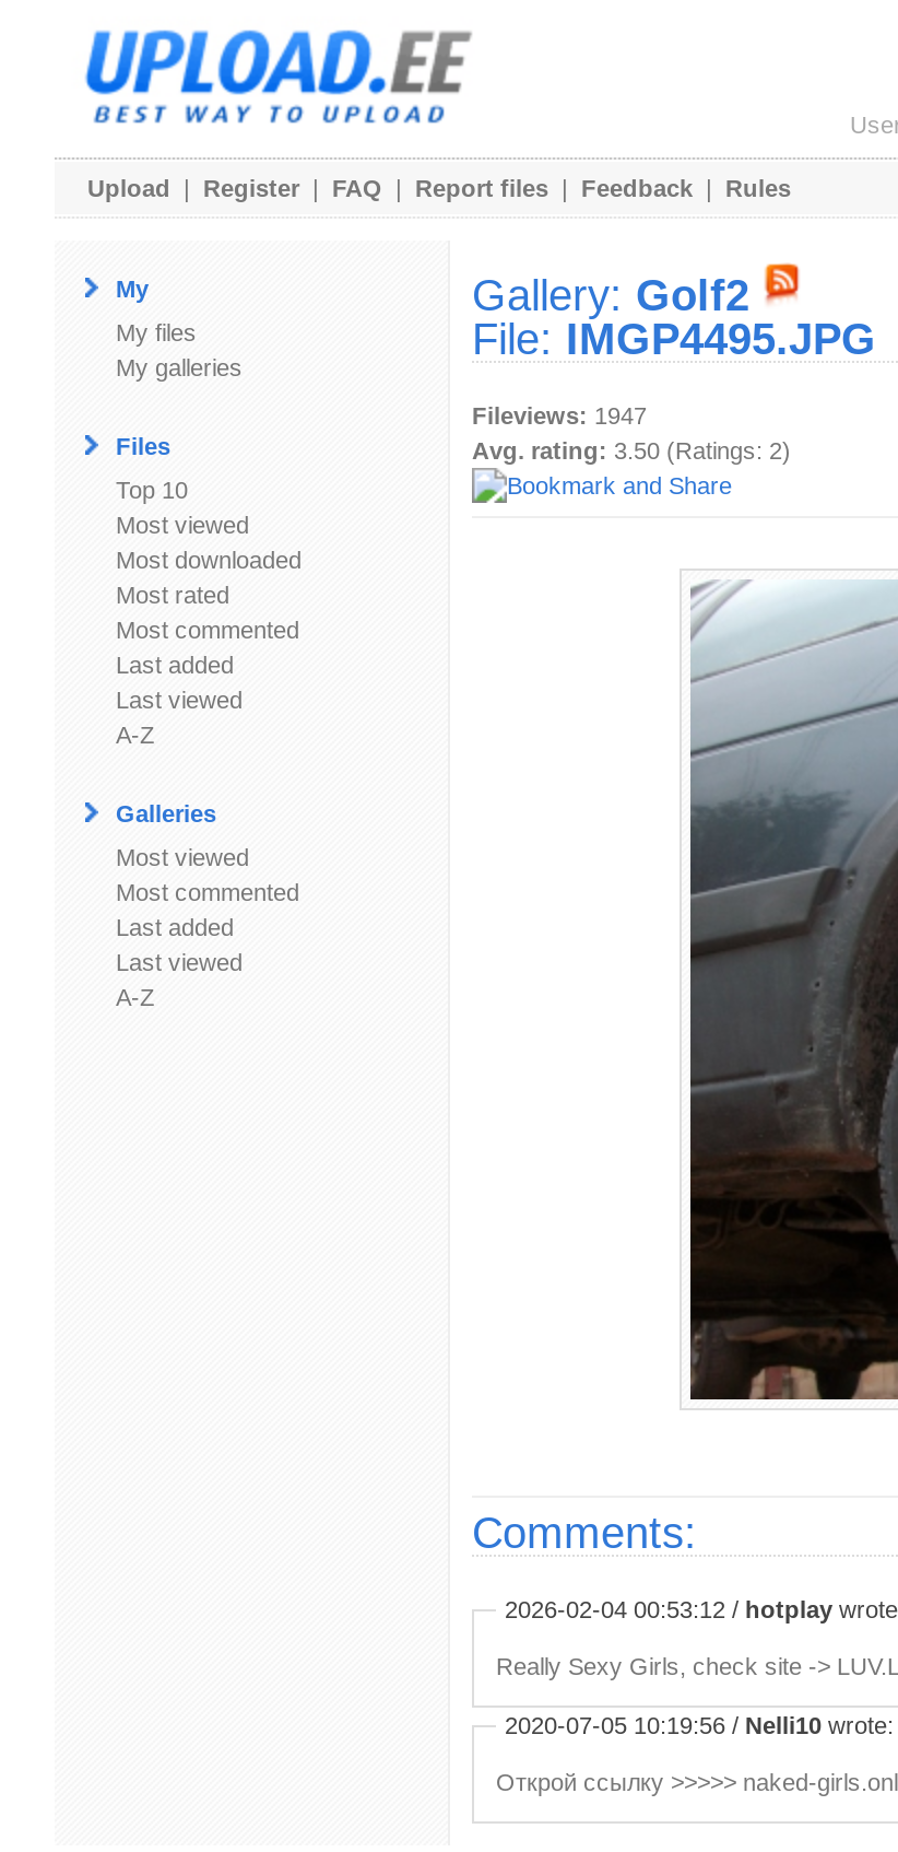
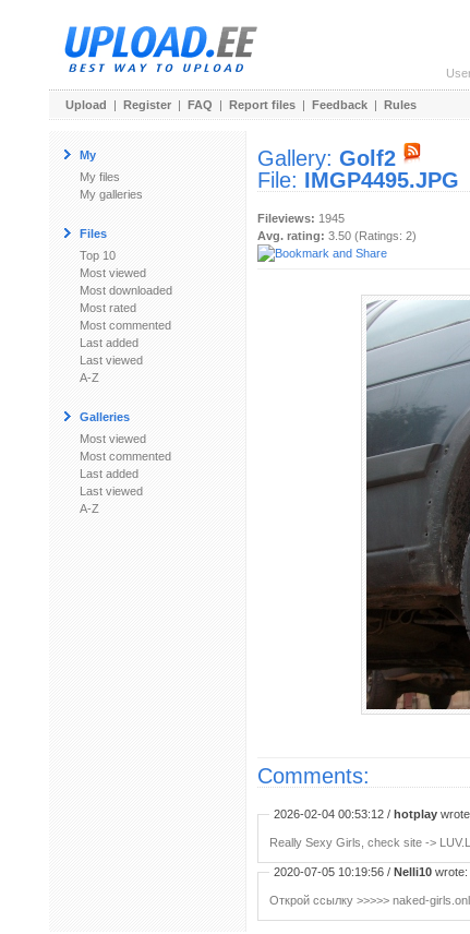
- Fileviews: 1947
+ Fileviews: 1945
